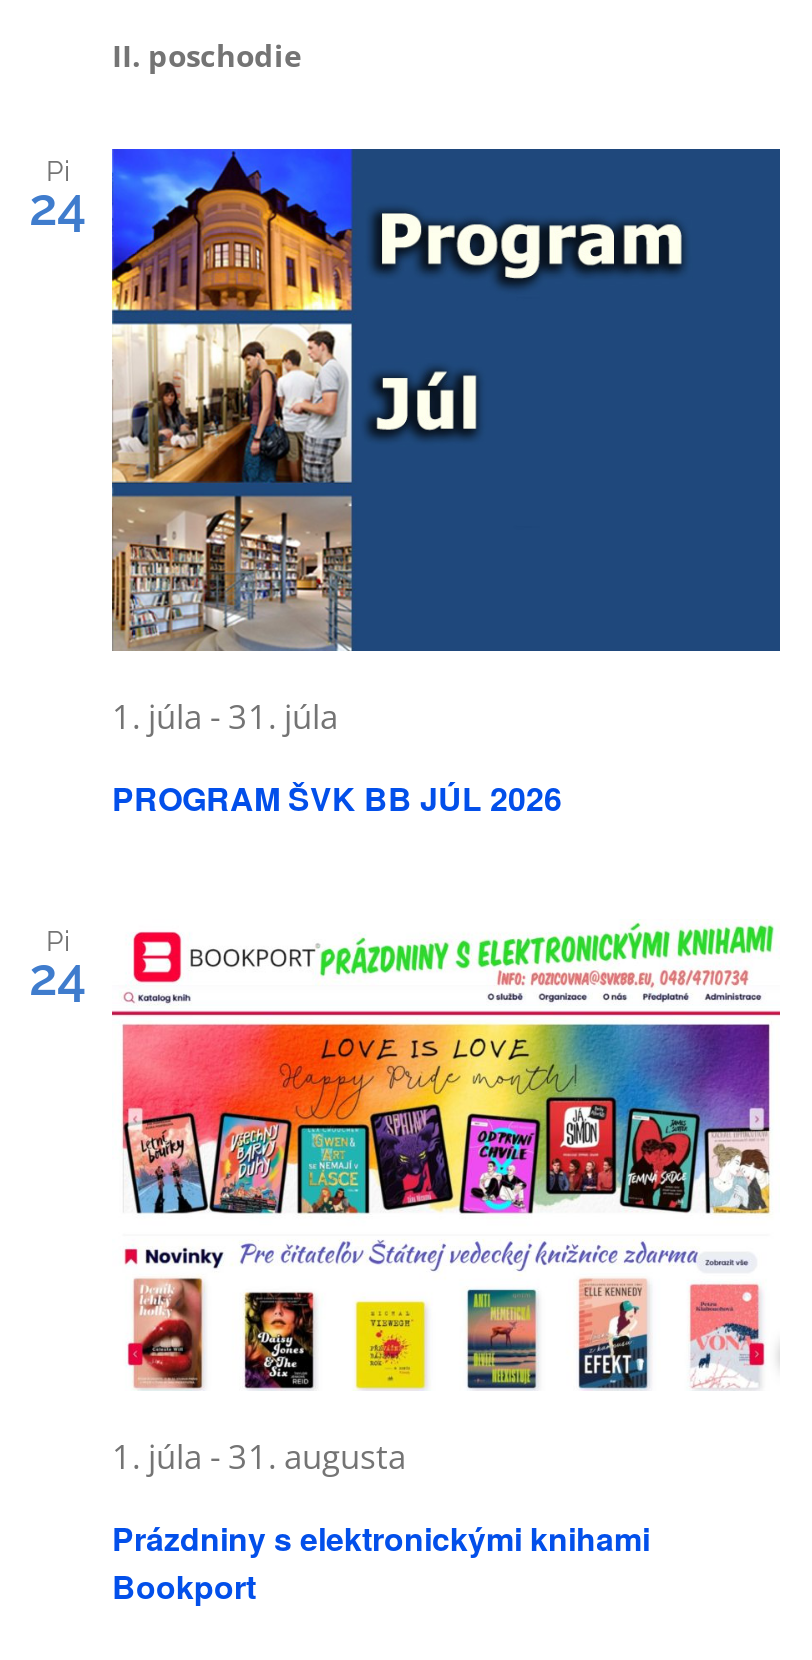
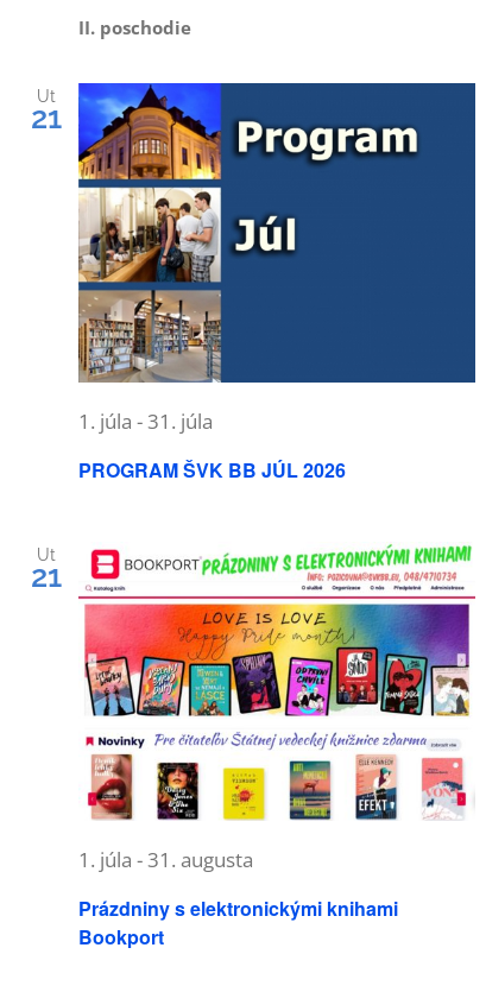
- Pi
- 24
+ Ut
+ 21

- Pi
- 24
+ Ut
+ 21
